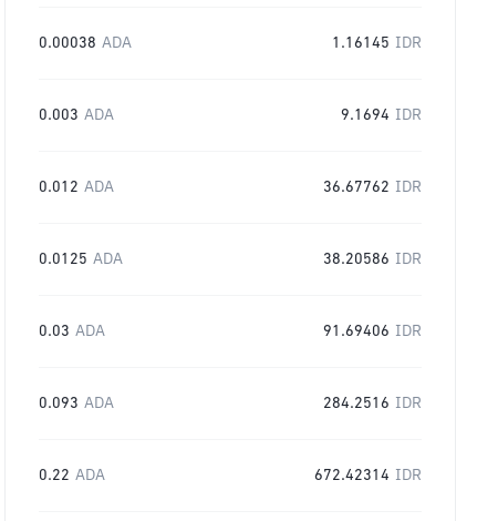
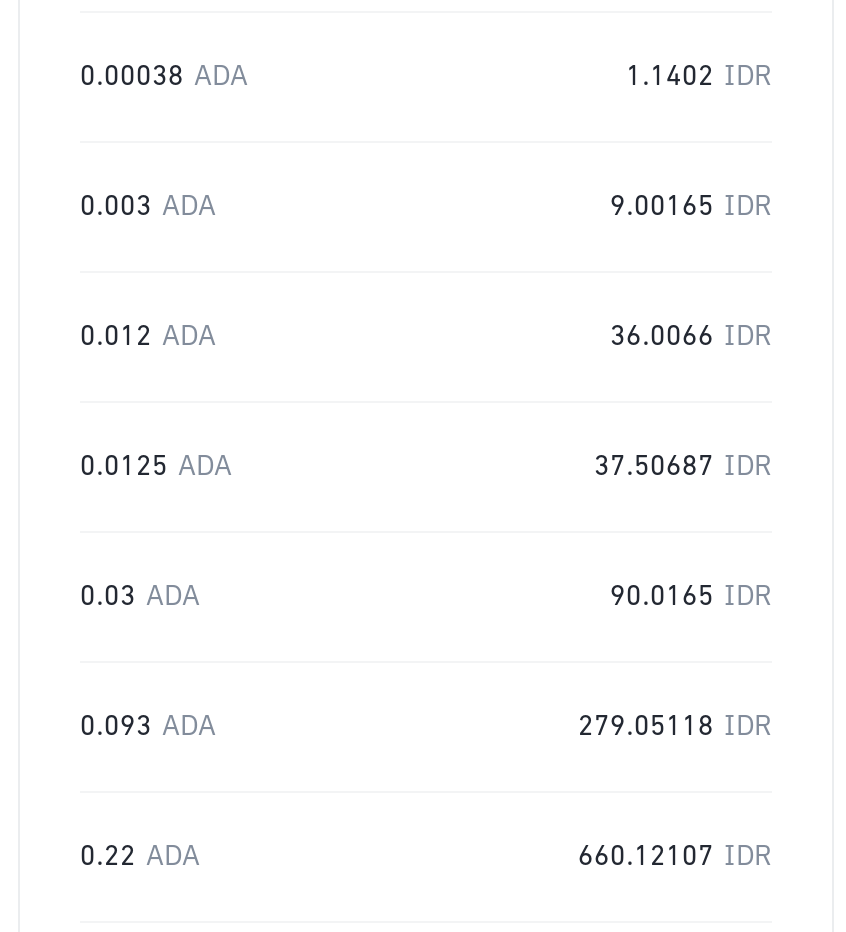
- 1.16145 IDR
+ 1.1402 IDR

- 9.1694 IDR
+ 9.00165 IDR

- 36.67762 IDR
+ 36.0066 IDR

- 38.20586 IDR
+ 37.50687 IDR

- 91.69406 IDR
+ 90.0165 IDR

- 284.2516 IDR
+ 279.05118 IDR

- 672.42314 IDR
+ 660.12107 IDR
